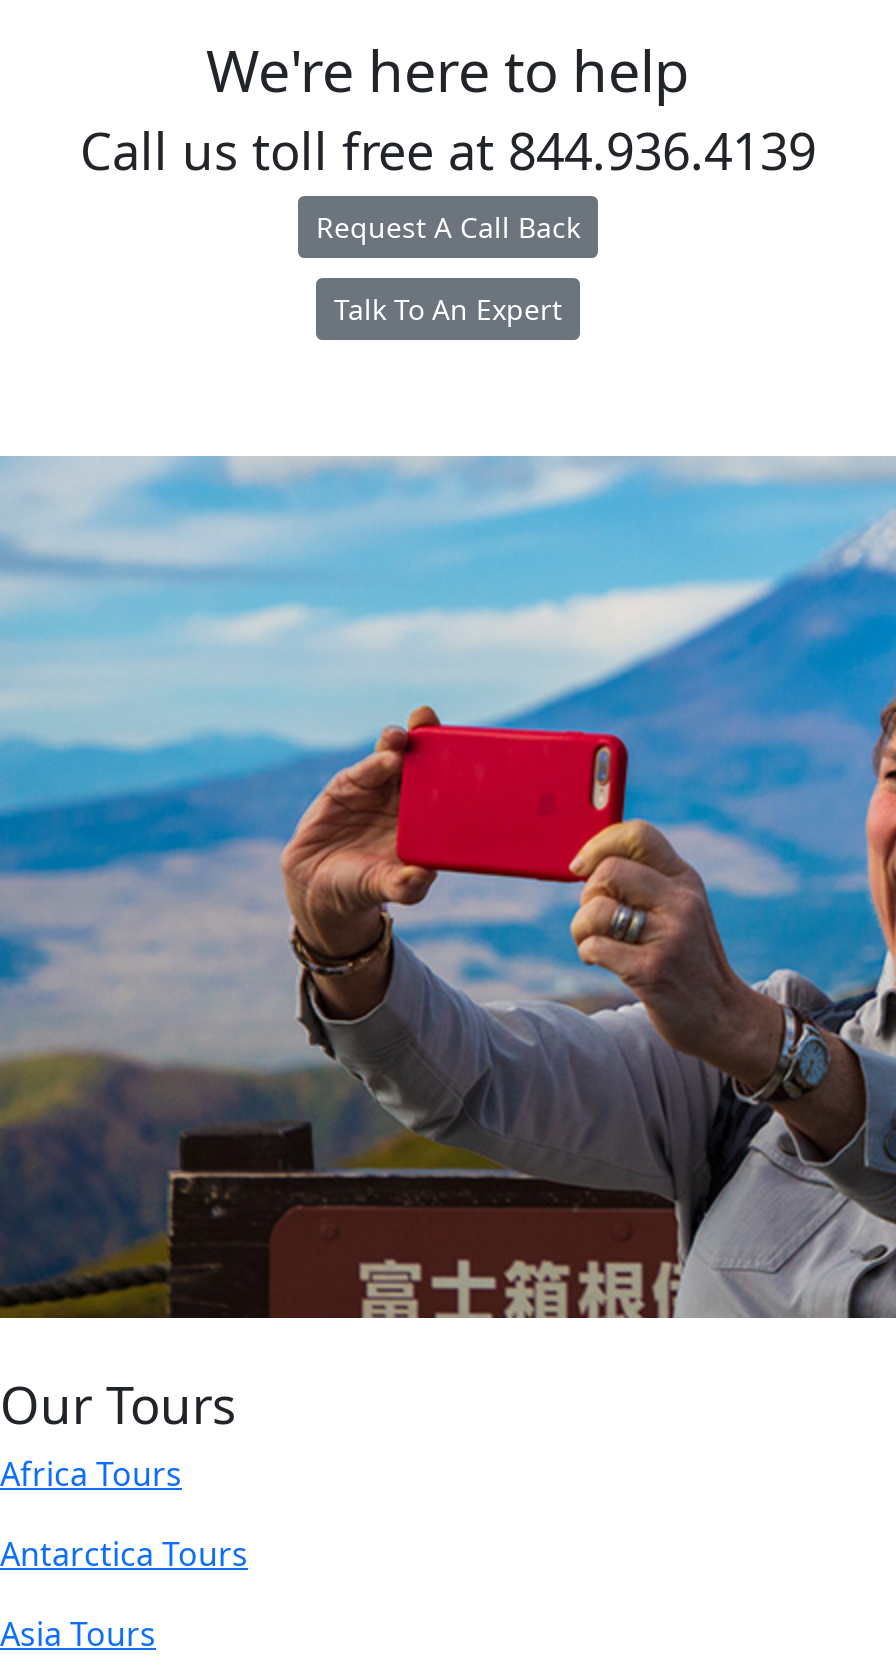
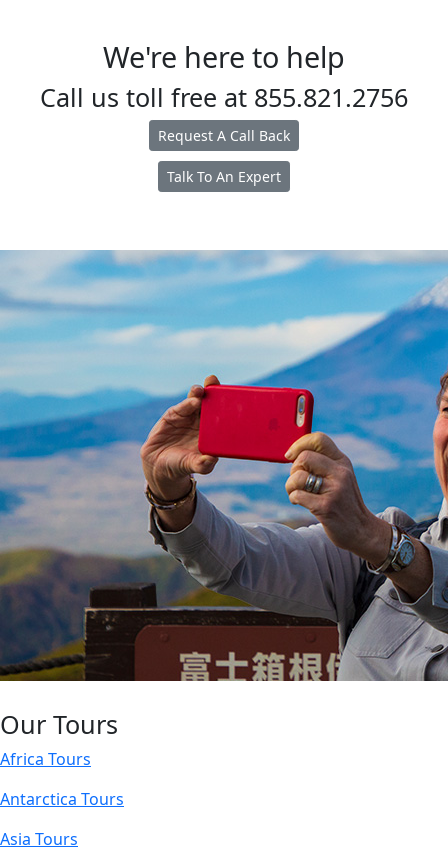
- Call us toll free at 844.936.4139
+ Call us toll free at 855.821.2756
